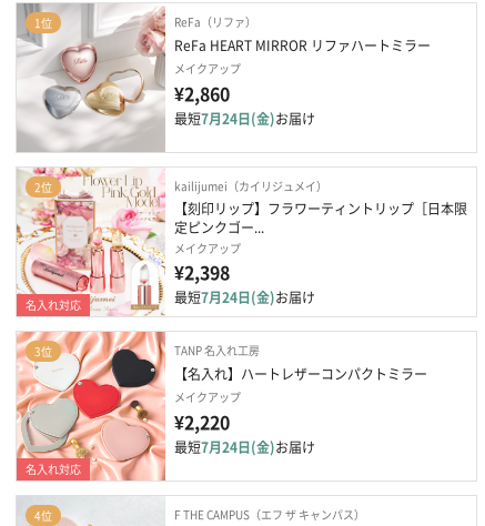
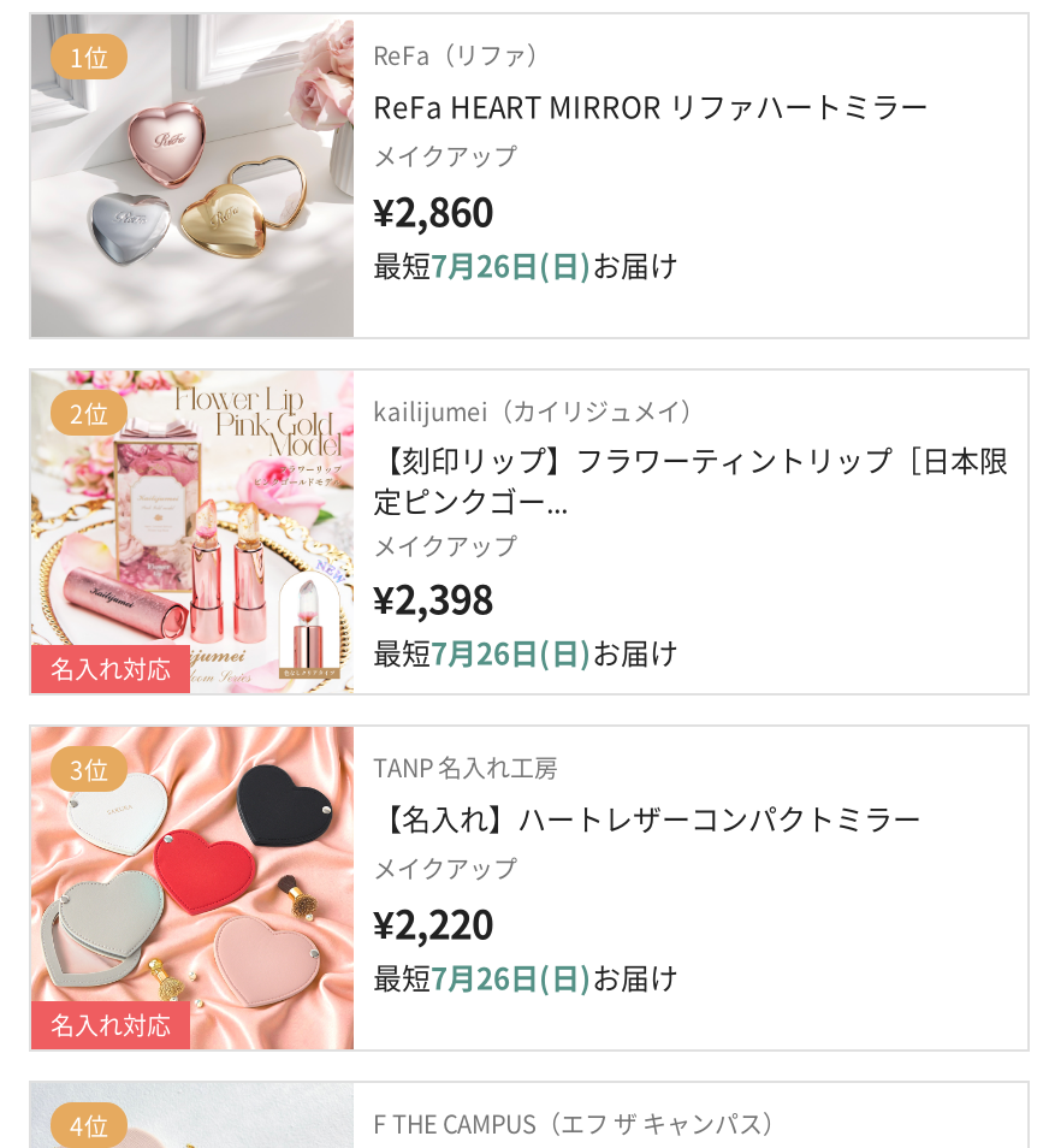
- 最短7月24日(金)お届け
+ 最短7月26日(日)お届け

- 最短7月24日(金)お届け
+ 最短7月26日(日)お届け

- 最短7月24日(金)お届け
+ 最短7月26日(日)お届け
